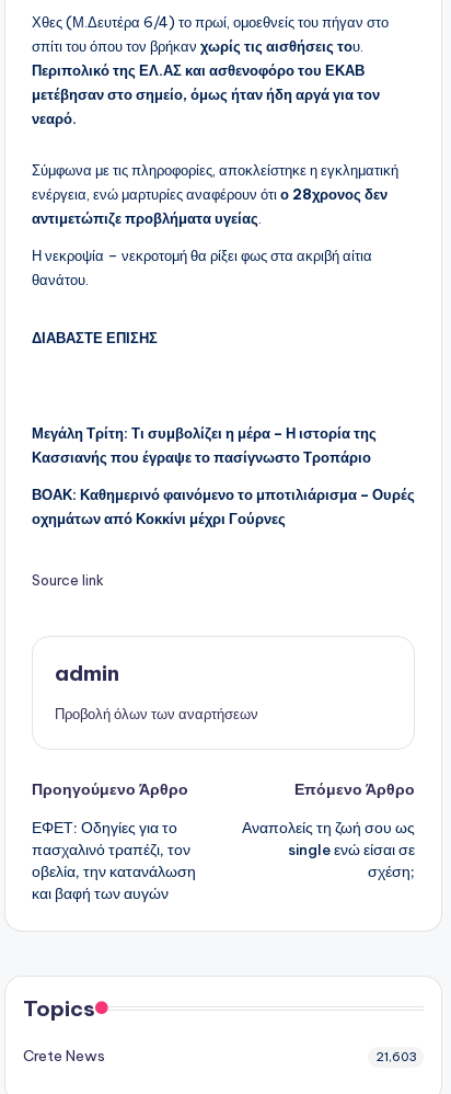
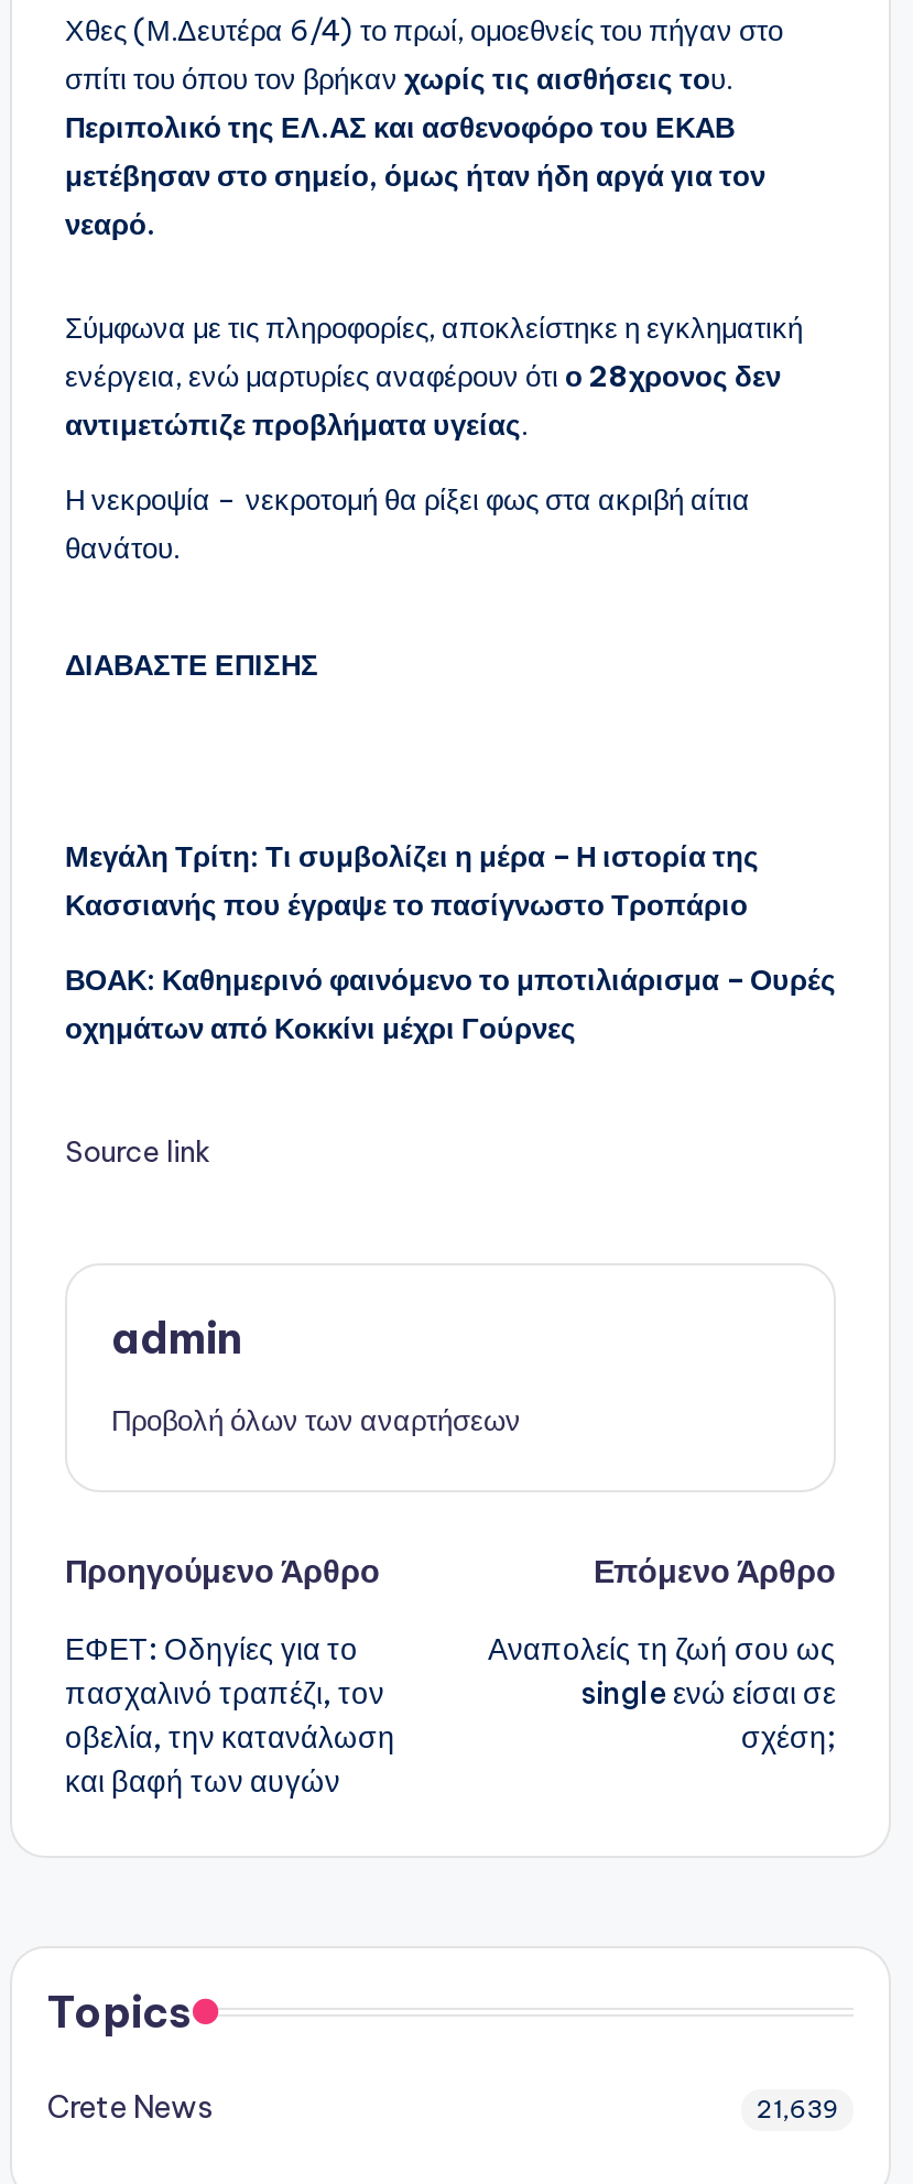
- 21,603
+ 21,639
